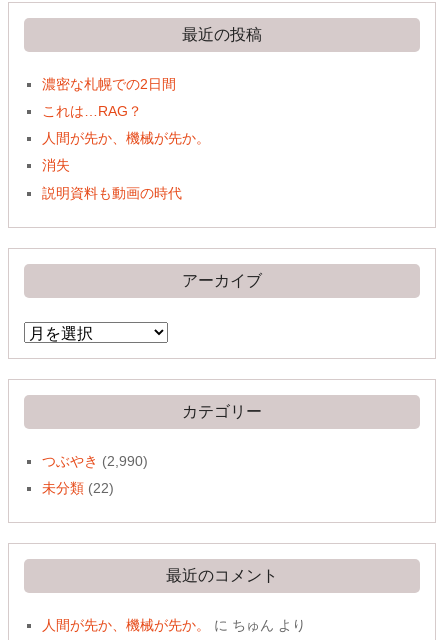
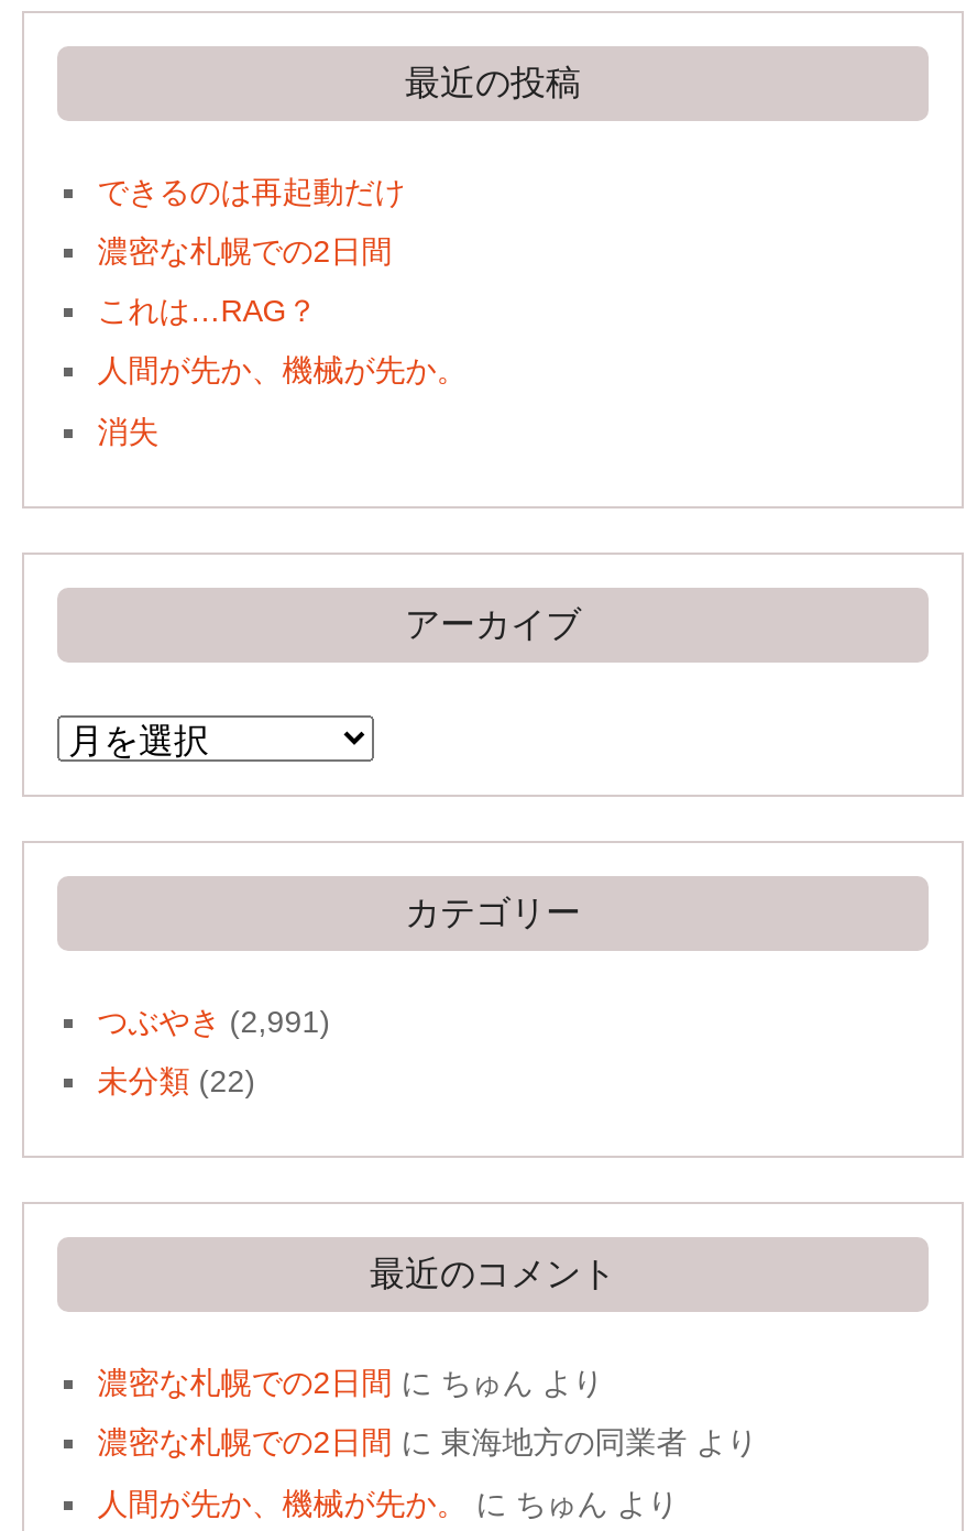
+ できるのは再起動だけ

- 説明資料も動画の時代

- つぶやき(2,990)
+ つぶやき(2,991)

+ 濃密な札幌での2日間にちゅんより
+ 濃密な札幌での2日間に東海地方の同業者より
